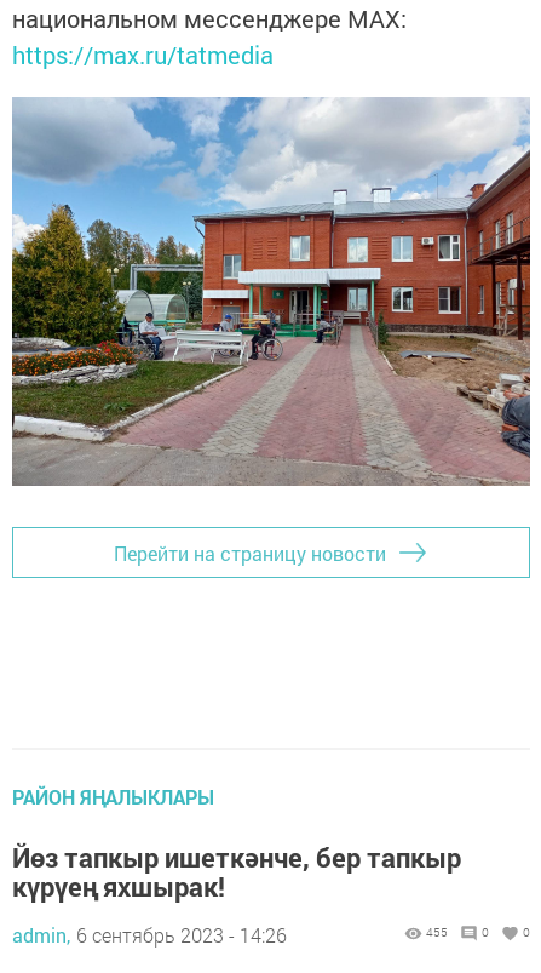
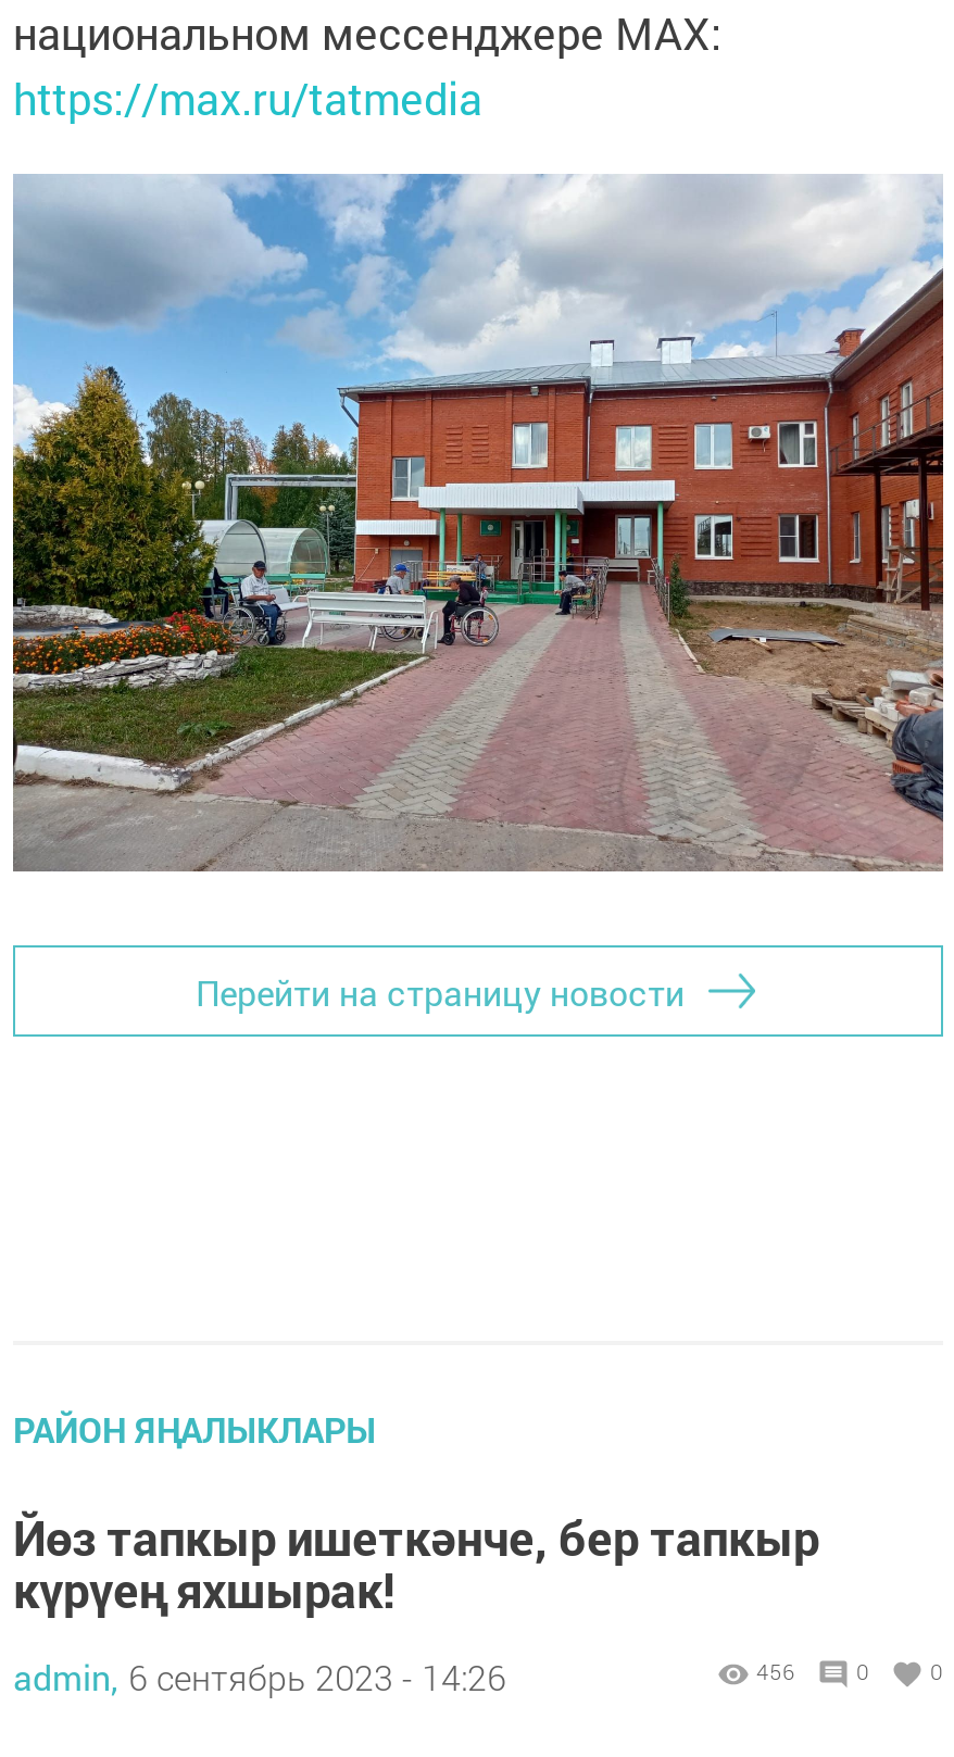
- 455
+ 456
